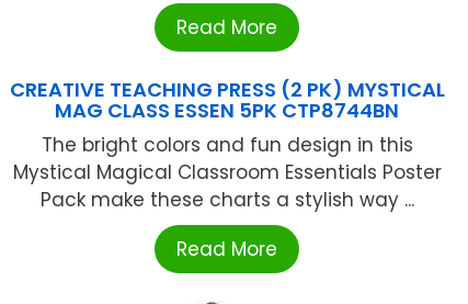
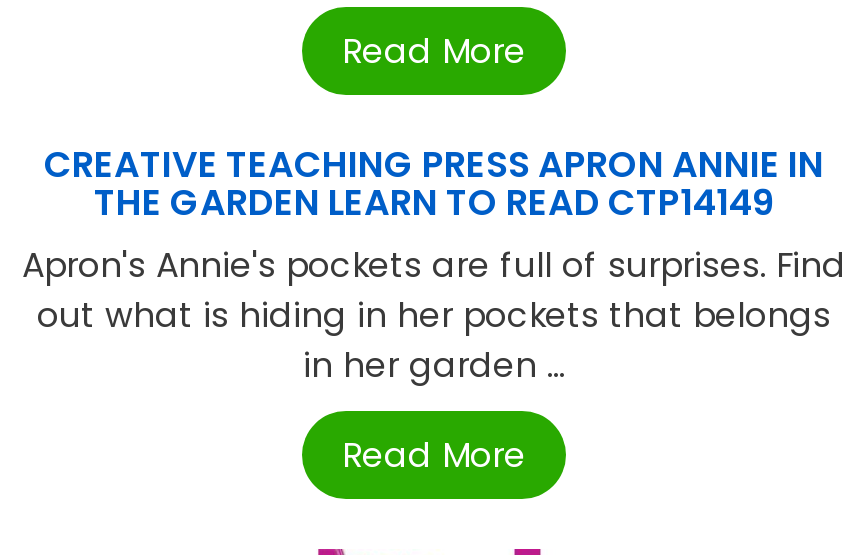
- CREATIVE TEACHING PRESS (2 PK) MYSTICAL
- MAG CLASS ESSEN 5PK CTP8744BN
- The bright colors and fun design in this
- Mystical Magical Classroom Essentials Poster
- Pack make these charts a stylish way ...
+ CREATIVE TEACHING PRESS APRON ANNIE IN
+ THE GARDEN LEARN TO READ CTP14149
+ Apron's Annie's pockets are full of surprises. Find
+ out what is hiding in her pockets that belongs
+ in her garden ...
